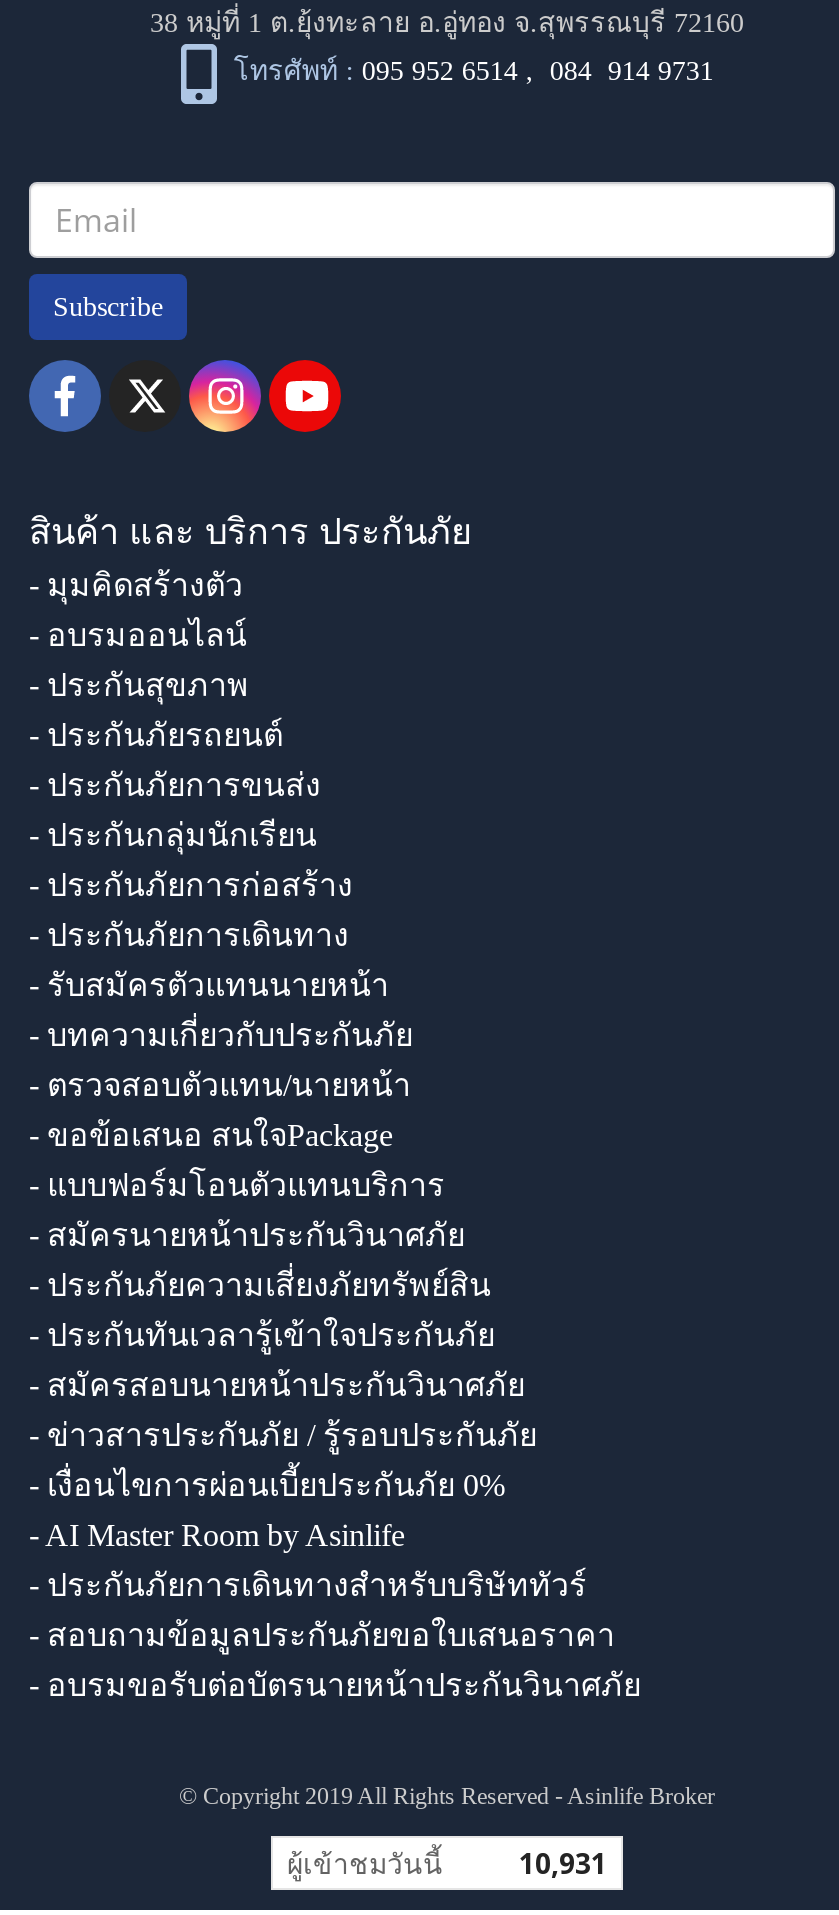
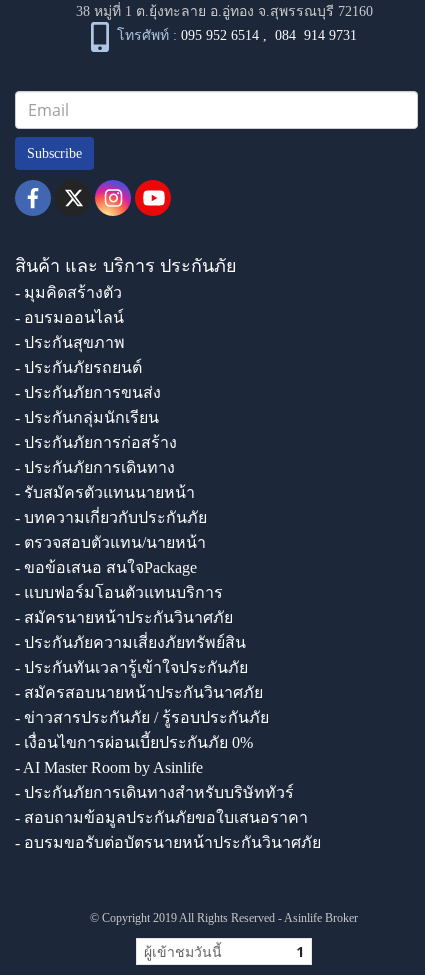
- 10,931
+ 1
